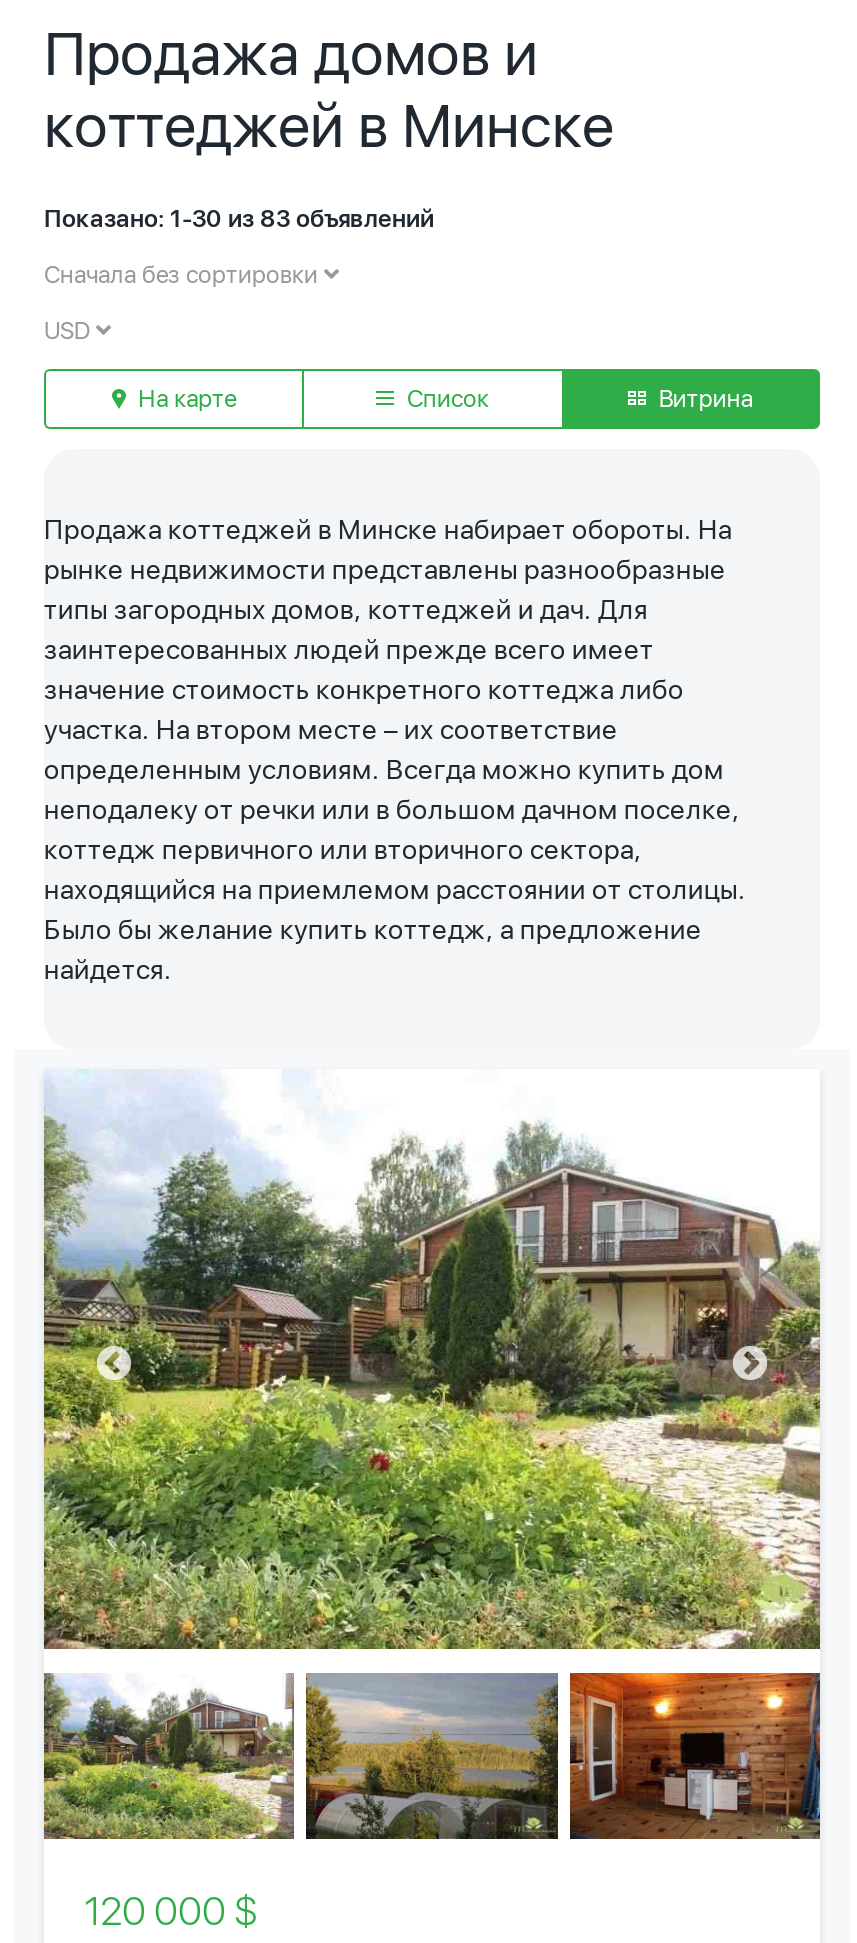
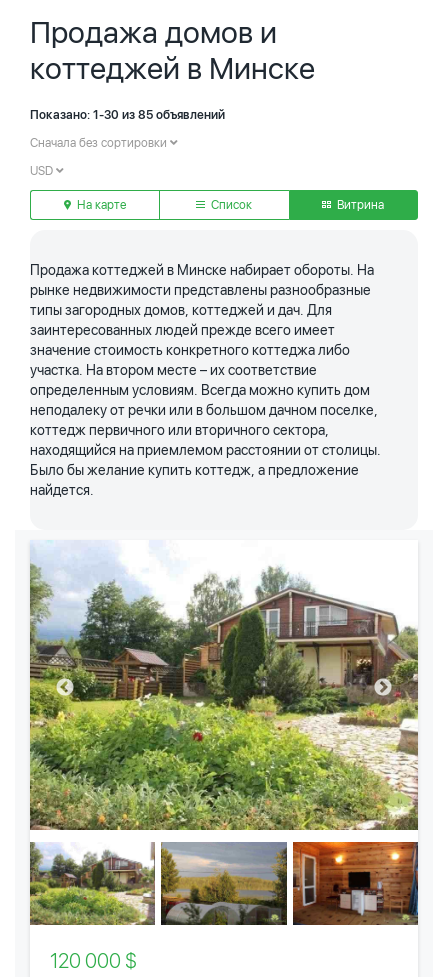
- Показано: 1-30 из 83 объявлений
+ Показано: 1-30 из 85 объявлений
